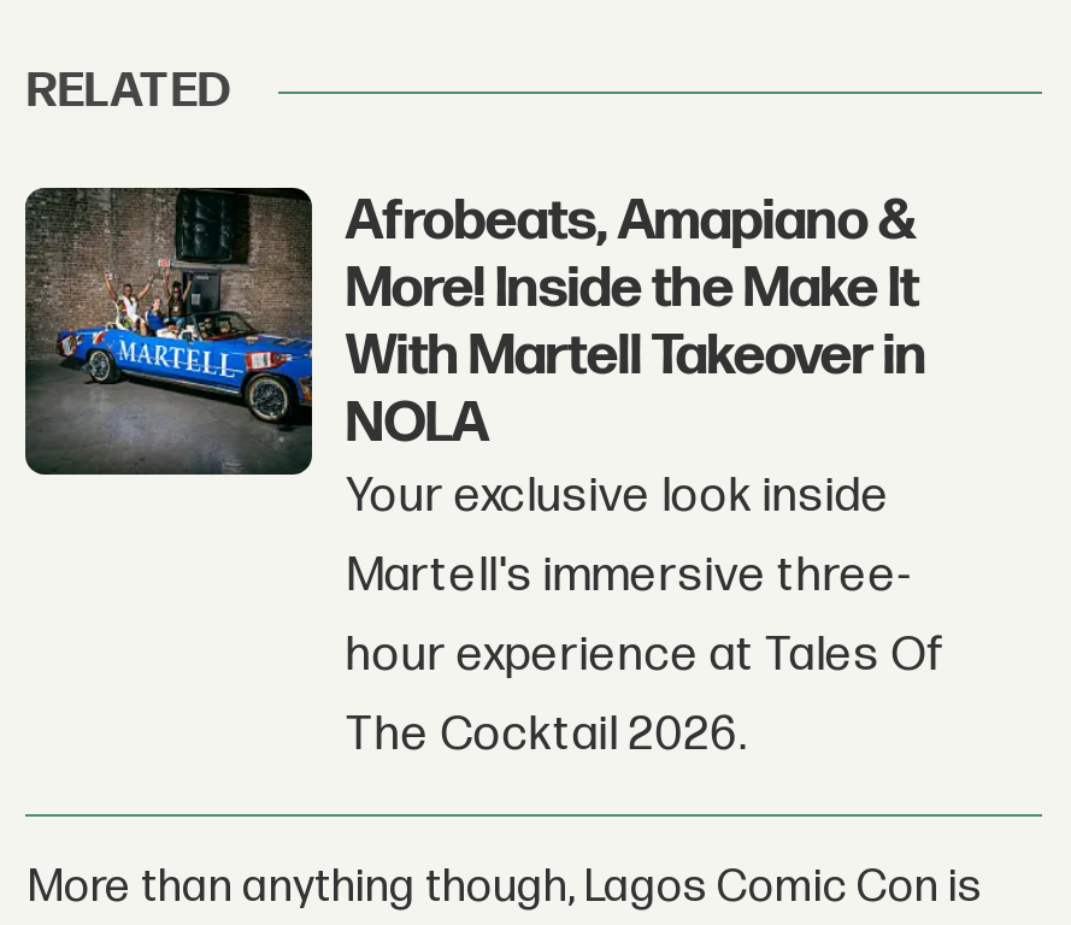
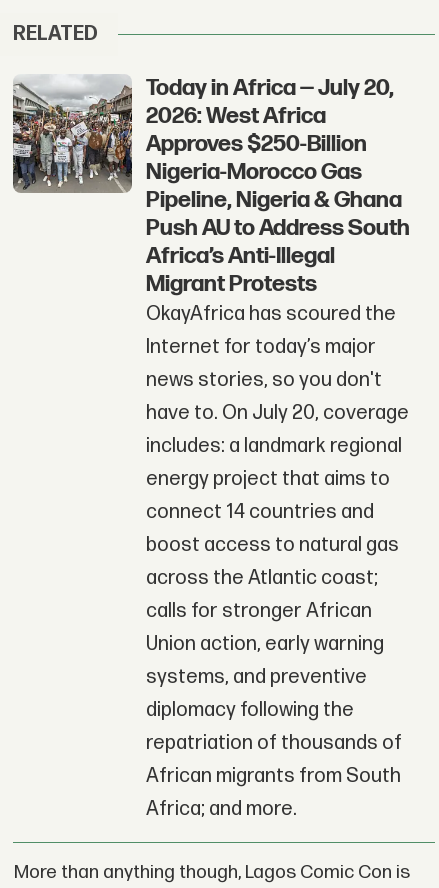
- [image]
- Afrobeats, Amapiano &
- More! Inside the Make It
- With Martell Takeover in
- NOLA
- Your exclusive look inside
- Martell's immersive three-
- hour experience at Tales Of
- The Cocktail 2026.
+ [image]
+ Today in Africa — July 20,
+ 2026: West Africa
+ Approves $250-Billion
+ Nigeria-Morocco Gas
+ Pipeline, Nigeria & Ghana
+ Push AU to Address South
+ Africa’s Anti-Illegal
+ Migrant Protests
+ OkayAfrica has scoured the
+ Internet for today’s major
+ news stories, so you don't
+ have to. On July 20, coverage
+ includes: a landmark regional
+ energy project that aims to
+ connect 14 countries and
+ boost access to natural gas
+ across the Atlantic coast;
+ calls for stronger African
+ Union action, early warning
+ systems, and preventive
+ diplomacy following the
+ repatriation of thousands of
+ African migrants from South
+ Africa; and more.
